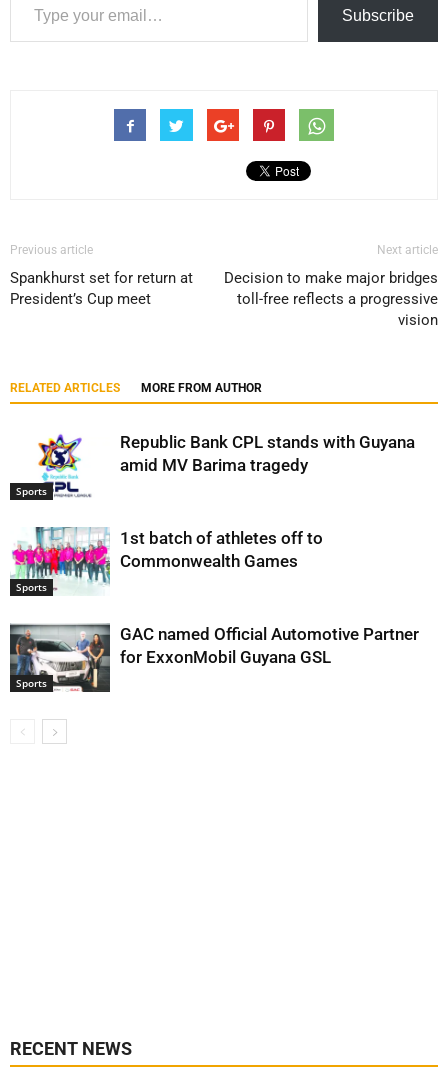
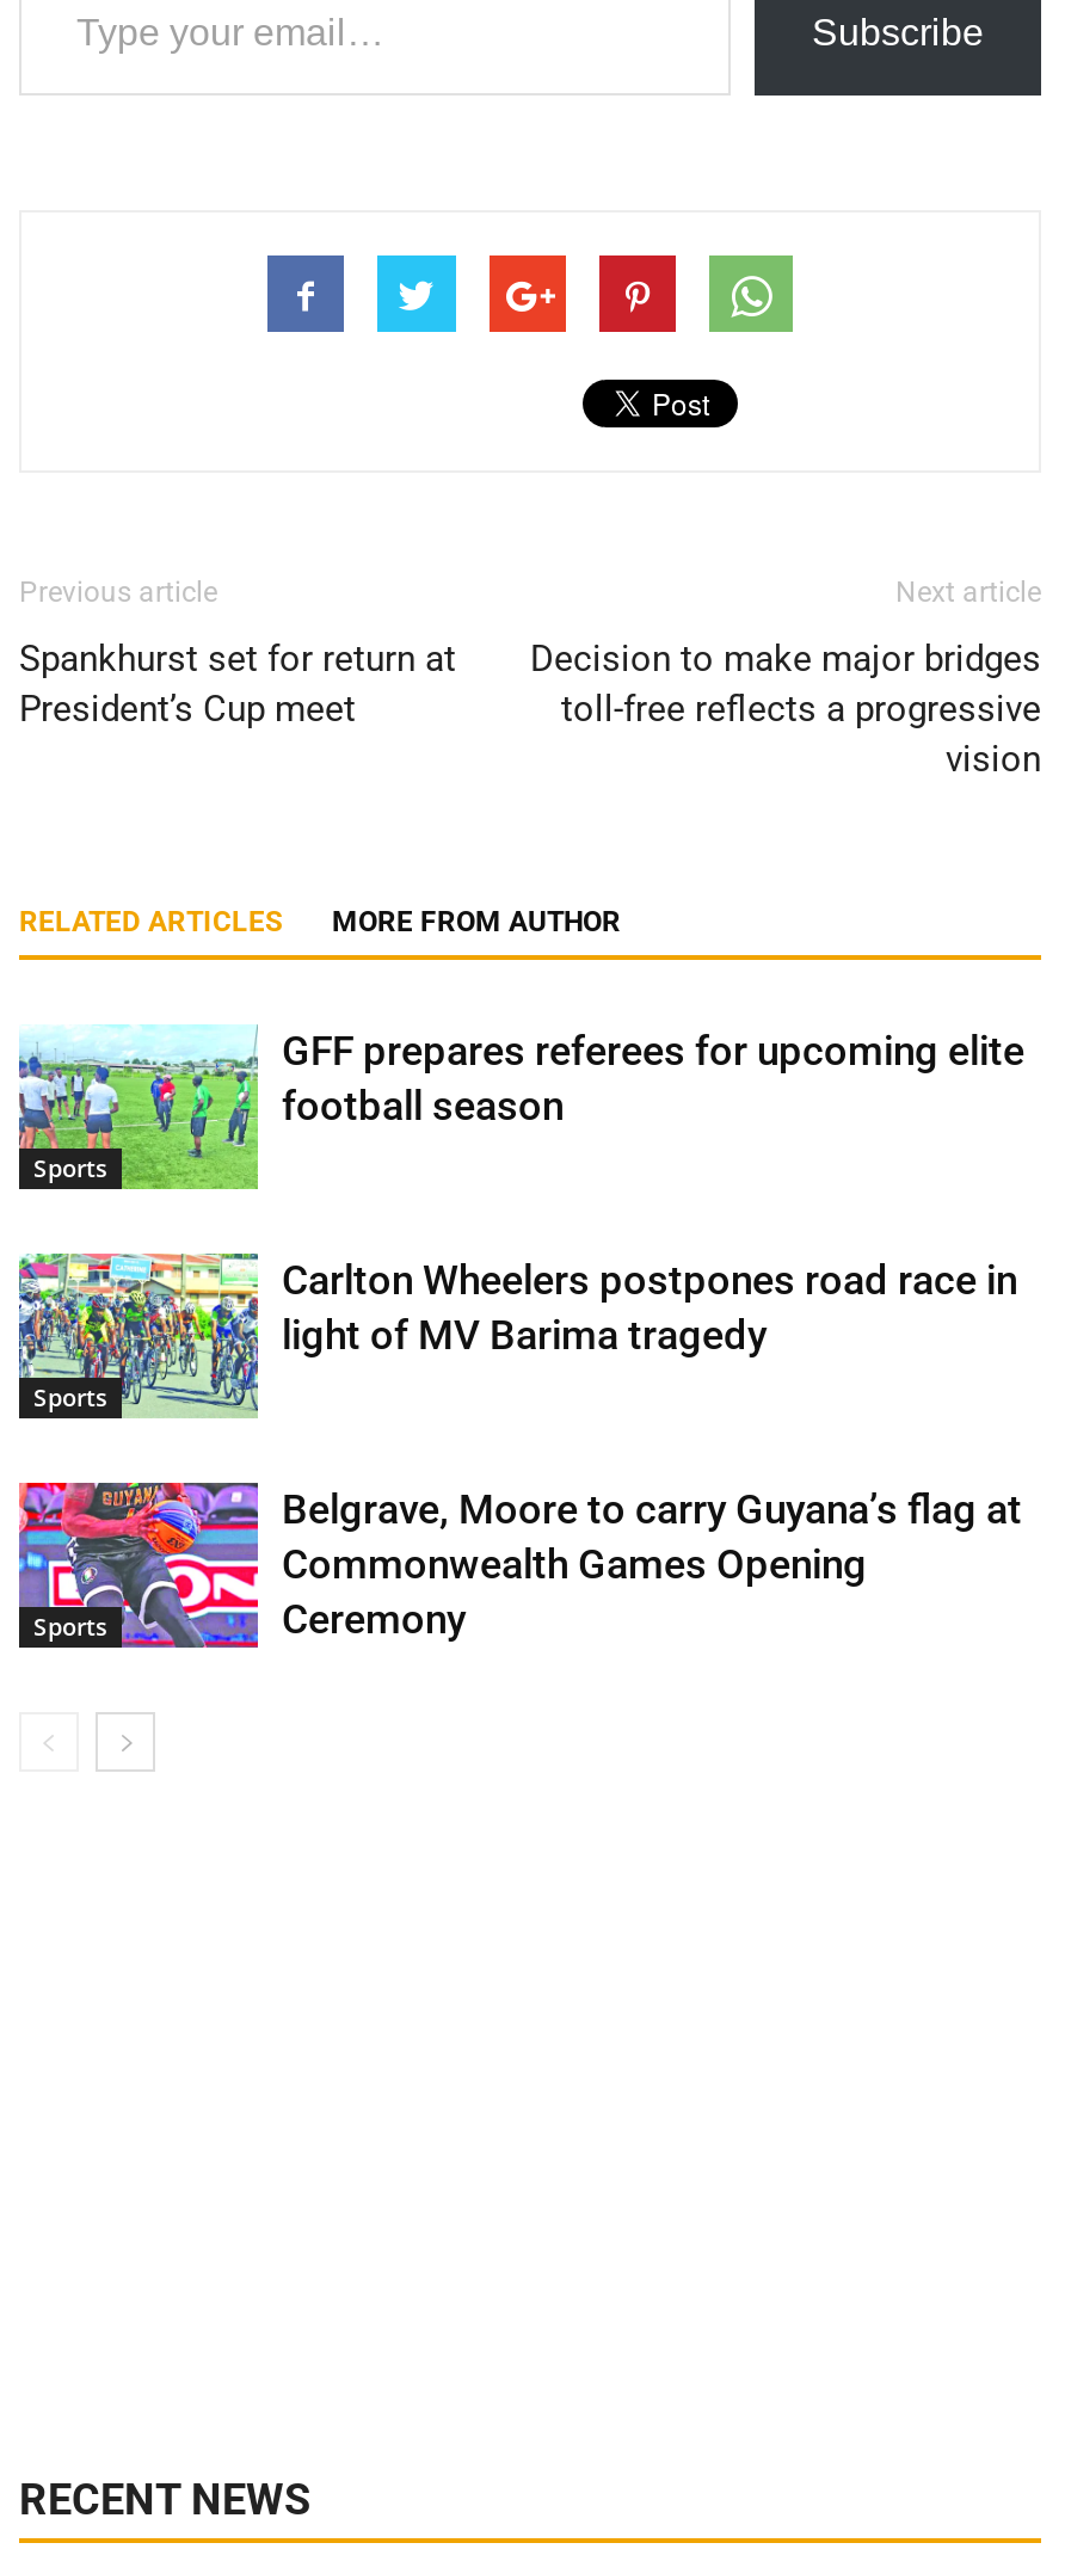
- [image]
- Republic Bank CPL stands with Guyana
- amid MV Barima tragedy
+ [image]
+ GFF prepares referees for upcoming elite
+ football season

- [image]
- 1st batch of athletes off to
- Commonwealth Games
+ [image]
+ Carlton Wheelers postpones road race in
+ light of MV Barima tragedy

- [image]
- GAC named Official Automotive Partner
- for ExxonMobil Guyana GSL
+ [image]
+ Belgrave, Moore to carry Guyana’s flag at
+ Commonwealth Games Opening
+ Ceremony
